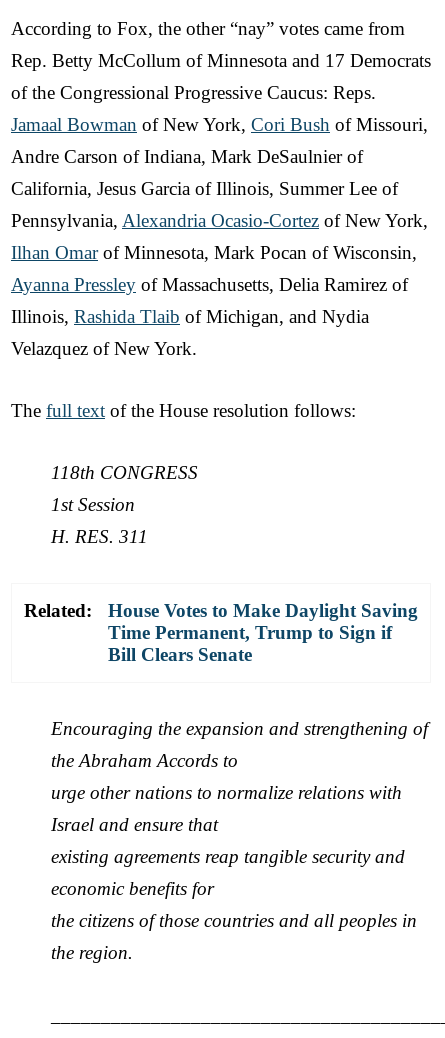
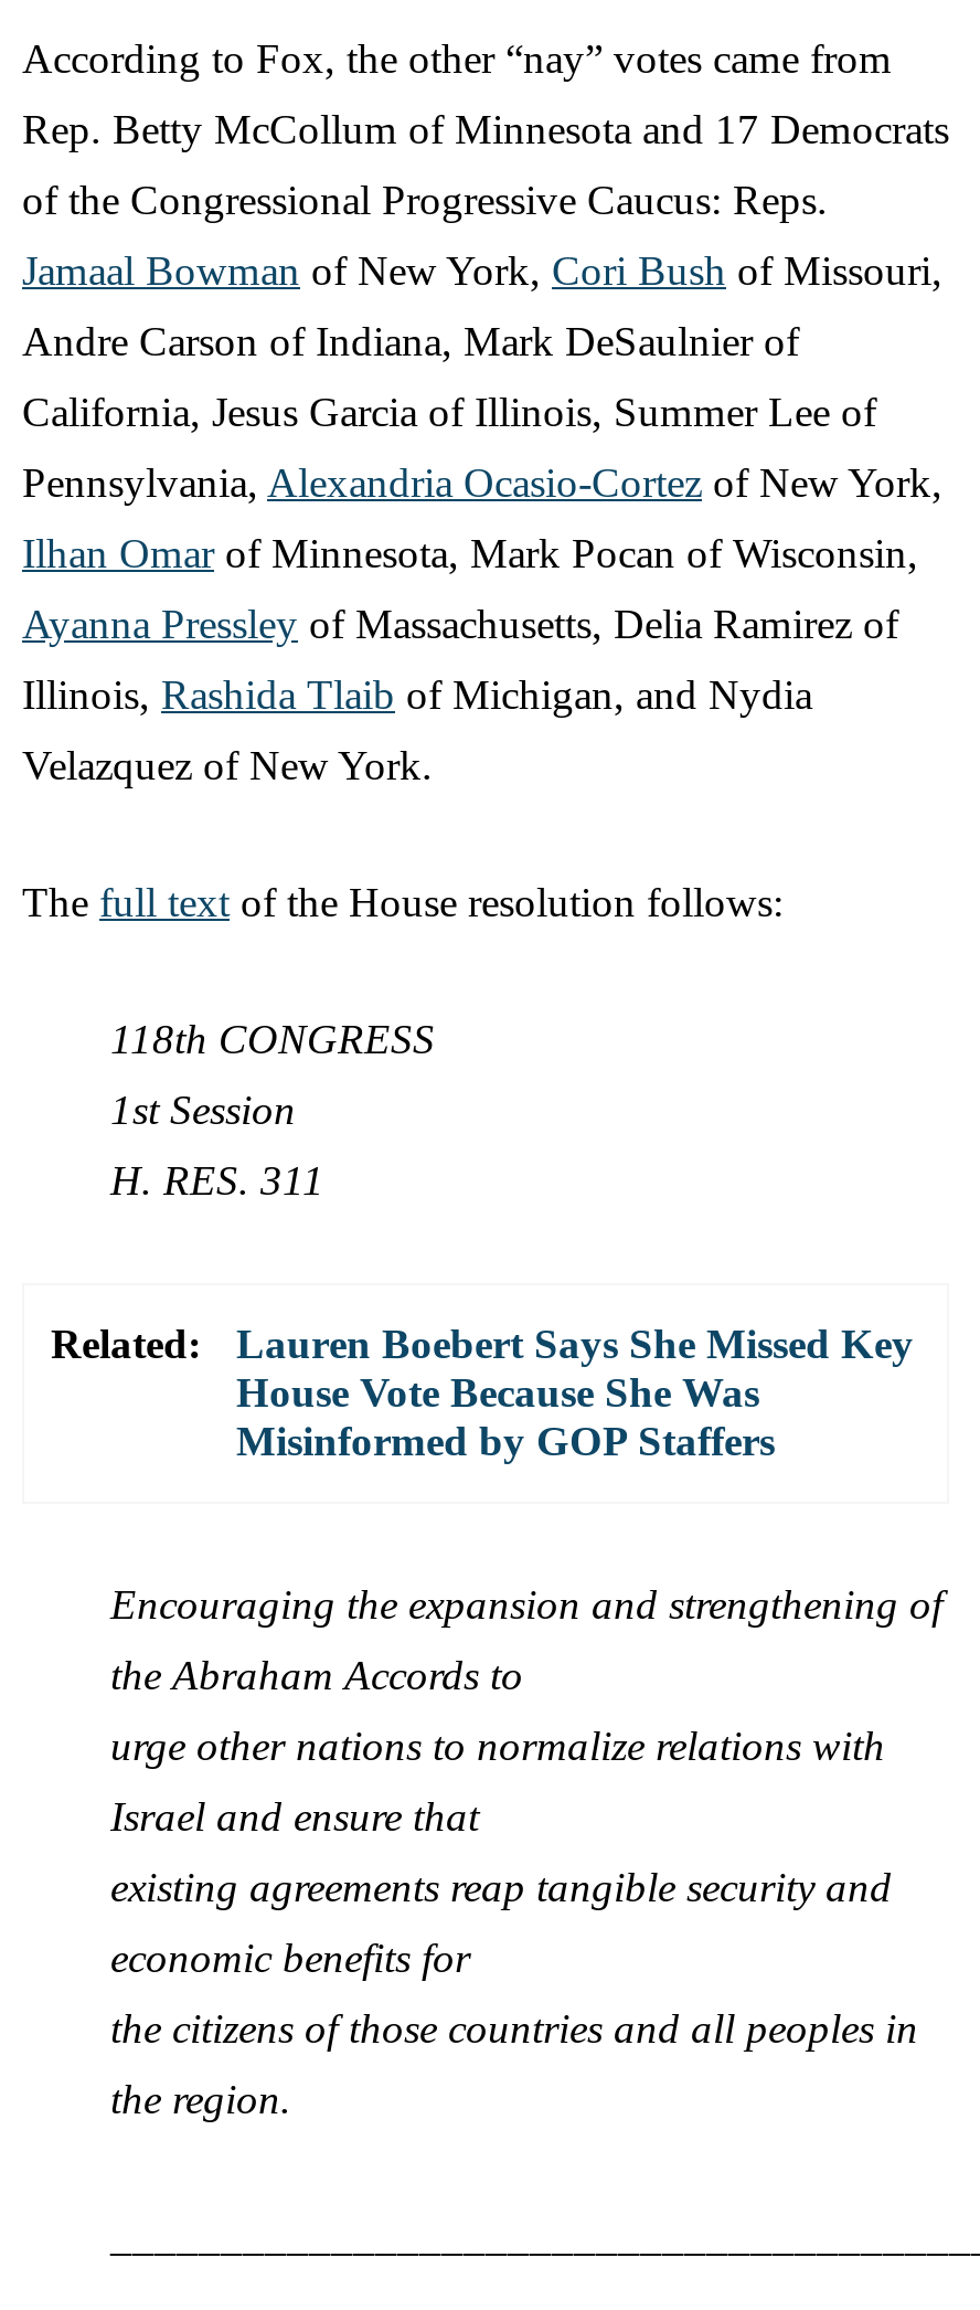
- House Votes to Make Daylight Saving
- Time Permanent, Trump to Sign if
- Bill Clears Senate
+ Lauren Boebert Says She Missed Key
+ House Vote Because She Was
+ Misinformed by GOP Staffers
